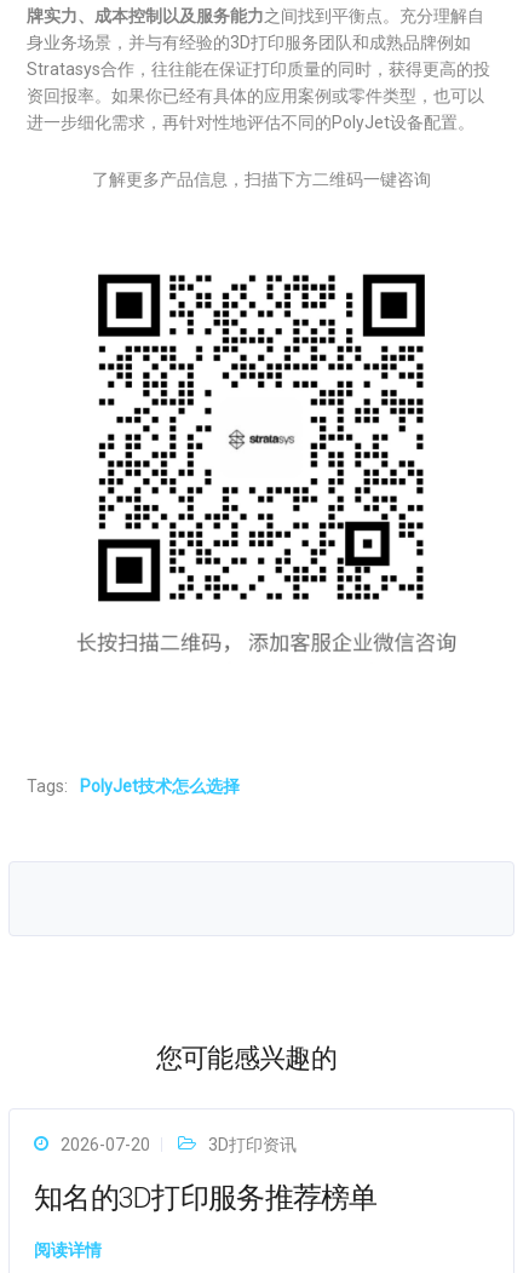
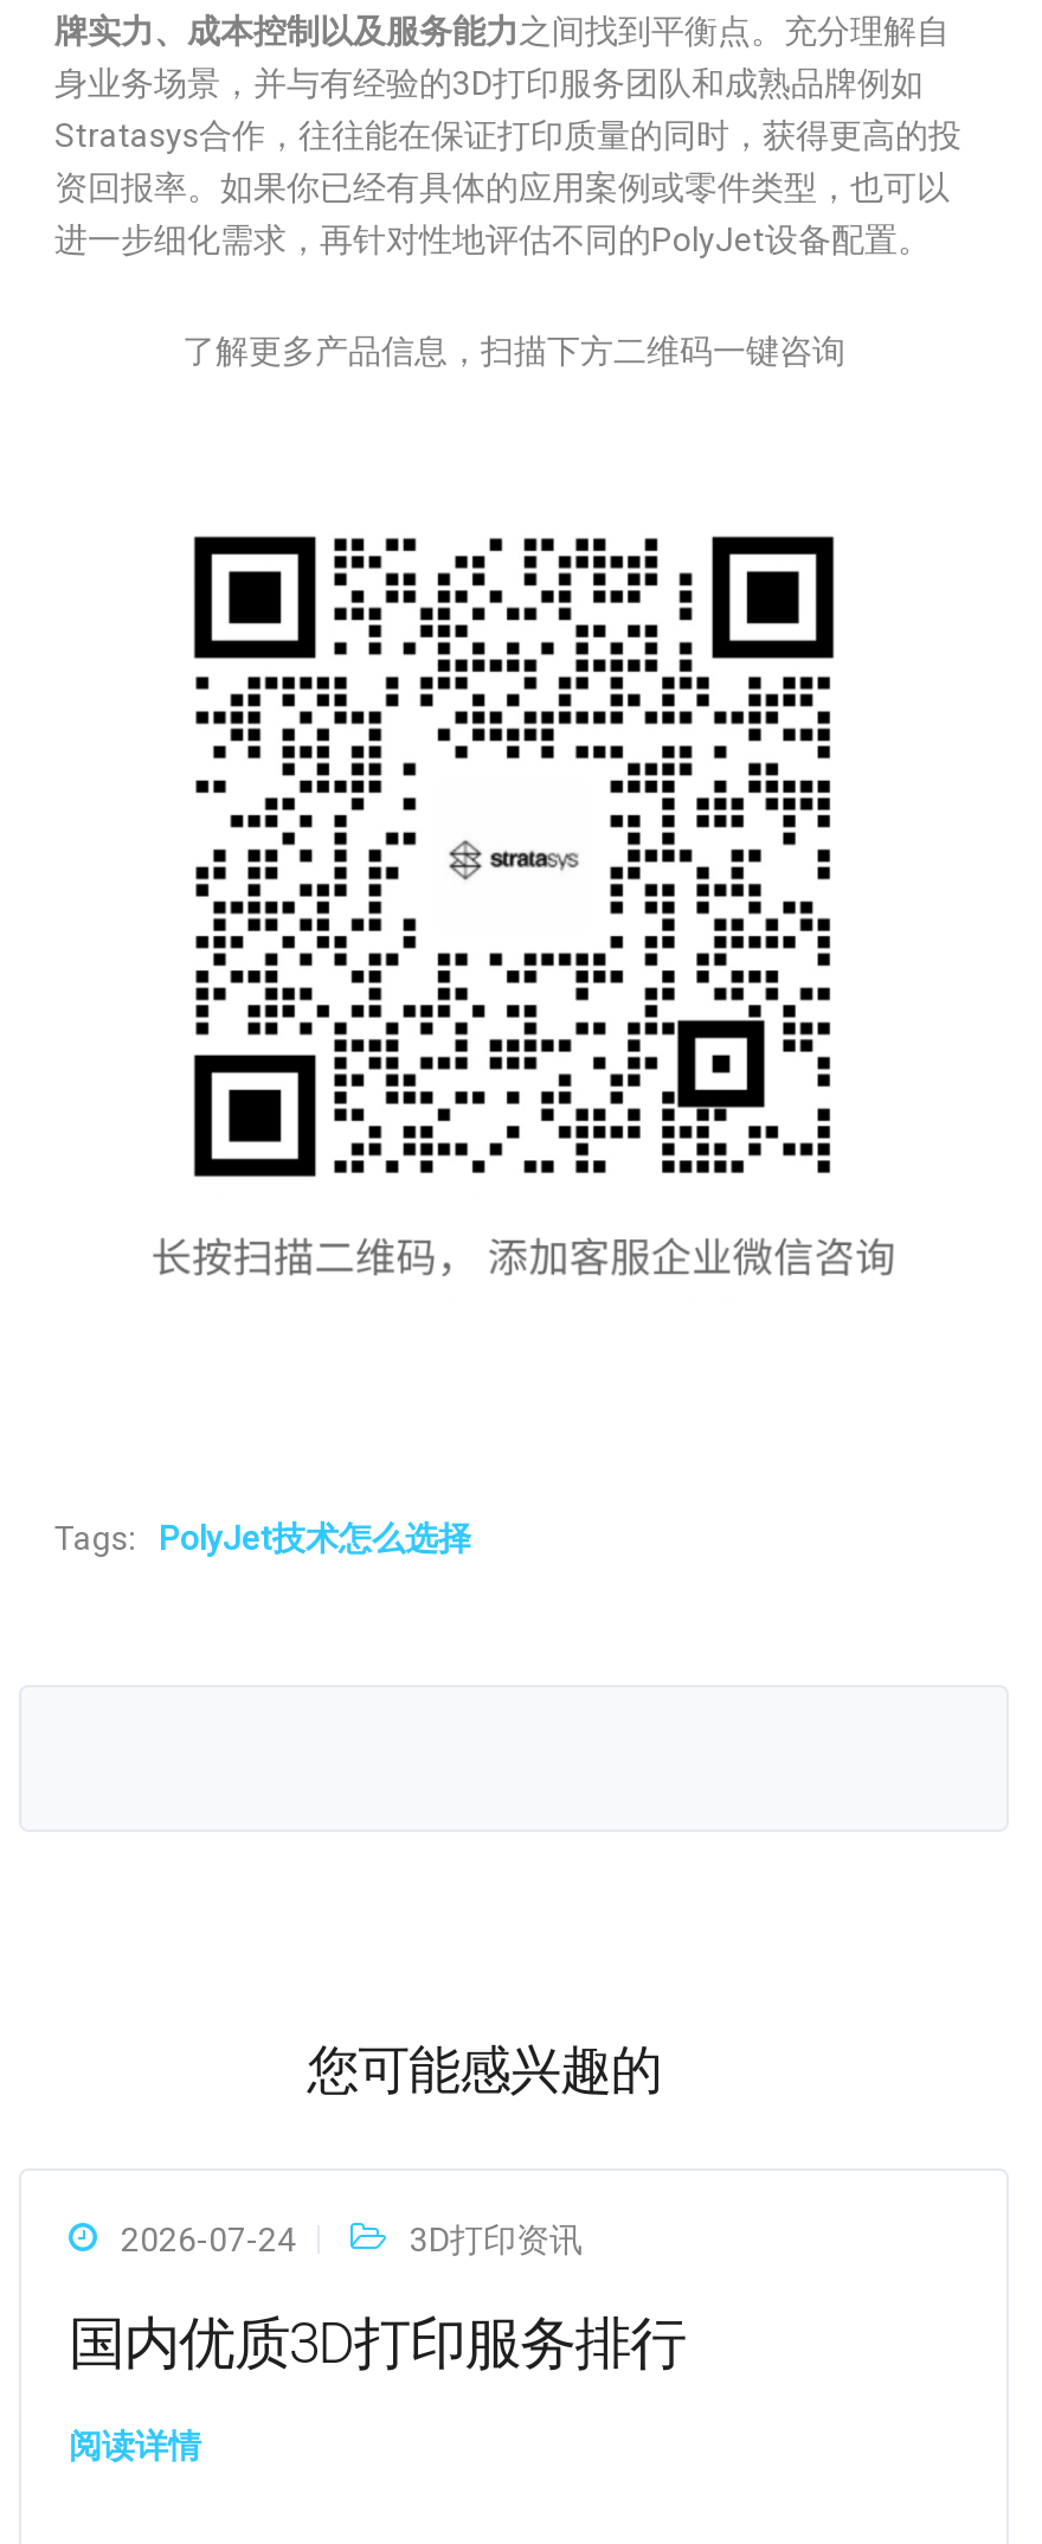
- 2026-07-20
+ 2026-07-24

- 知名的3D打印服务推荐榜单
+ 国内优质3D打印服务排行
